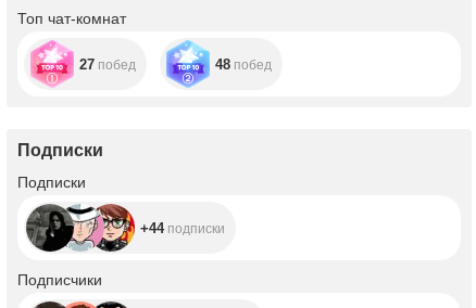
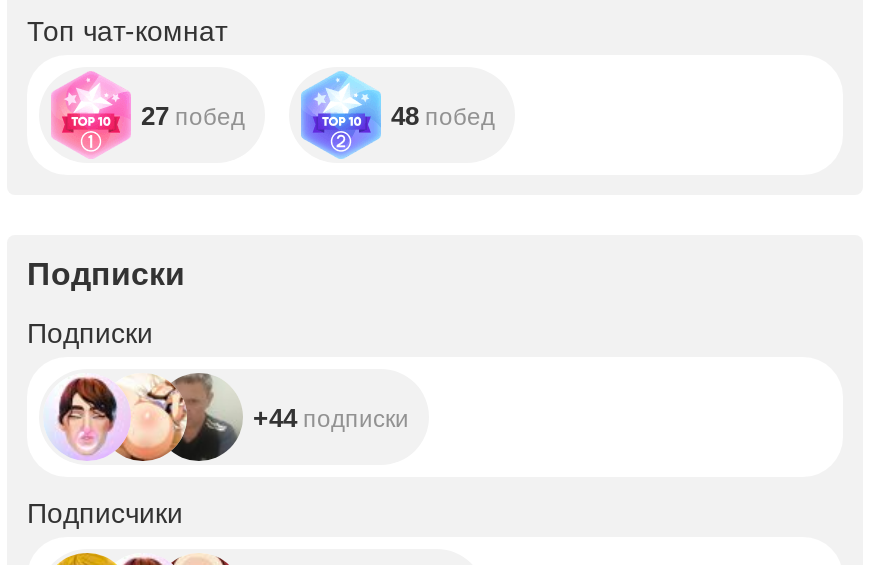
- [image]
+ [image]
